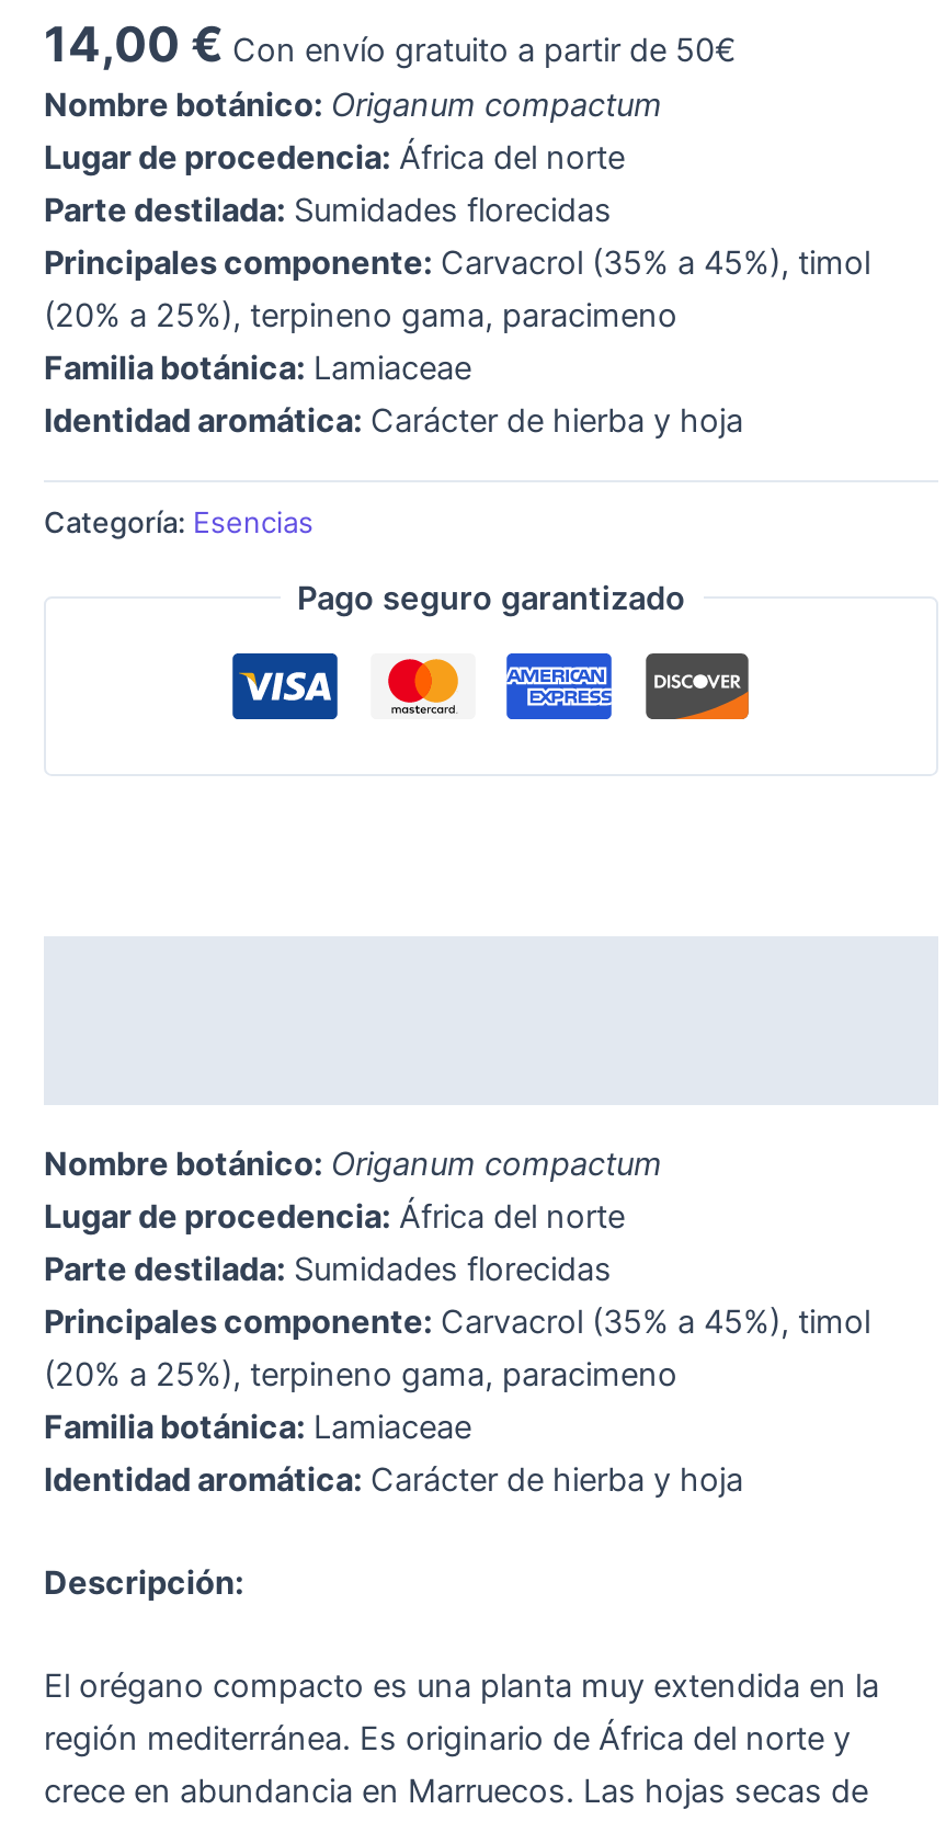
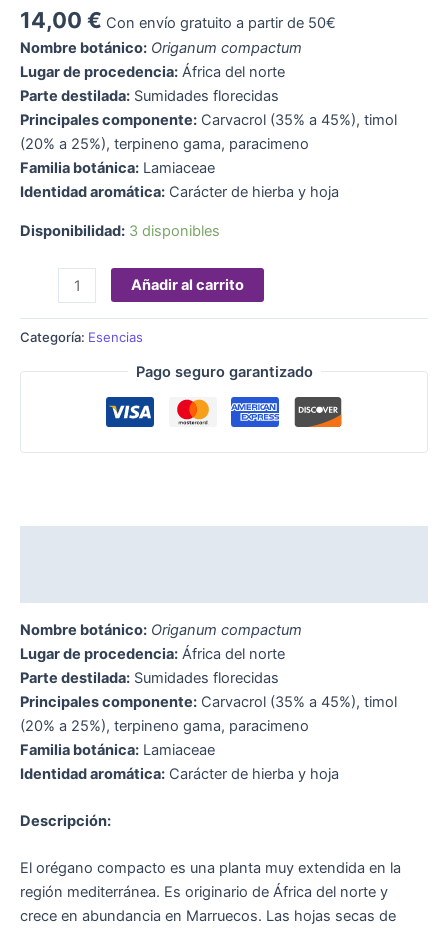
+ Disponibilidad: 3 disponibles

+ Añadir al carrito
